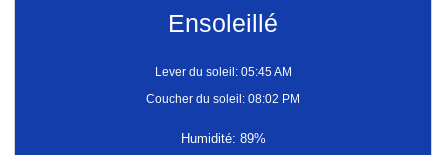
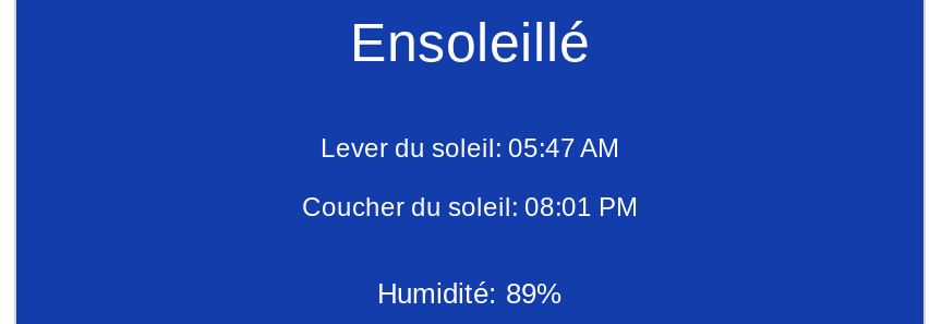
- Lever du soleil: 05:45 AM
+ Lever du soleil: 05:47 AM

- Coucher du soleil: 08:02 PM
+ Coucher du soleil: 08:01 PM
